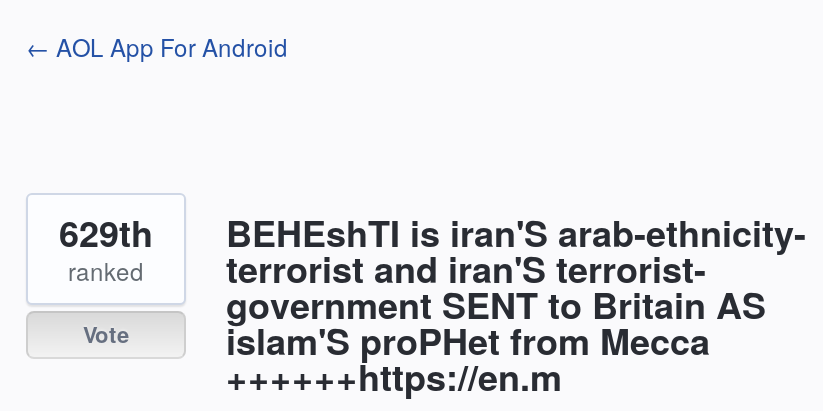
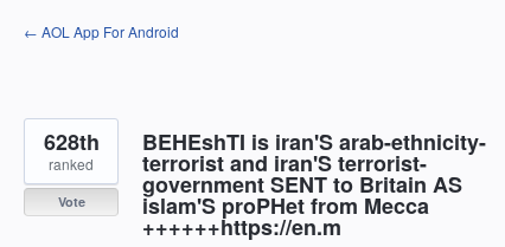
- 629th BEHEshTI is iran'S arab-ethnicity-
+ 628th BEHEshTI is iran'S arab-ethnicity-
